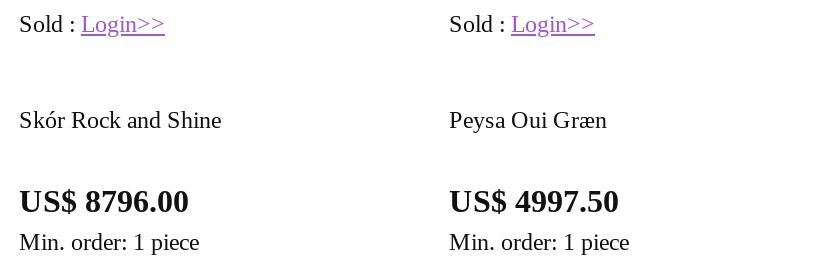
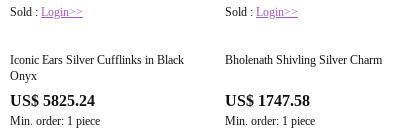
- Skór Rock and Shine
+ Iconic Ears Silver Cufflinks in Black
+ Onyx

- Peysa Oui Græn
+ Bholenath Shivling Silver Charm

- US$ 8796.00
+ US$ 5825.24

- US$ 4997.50
+ US$ 1747.58
